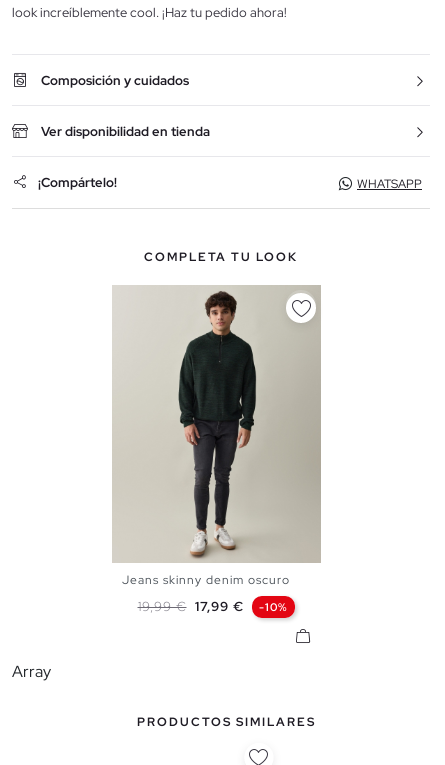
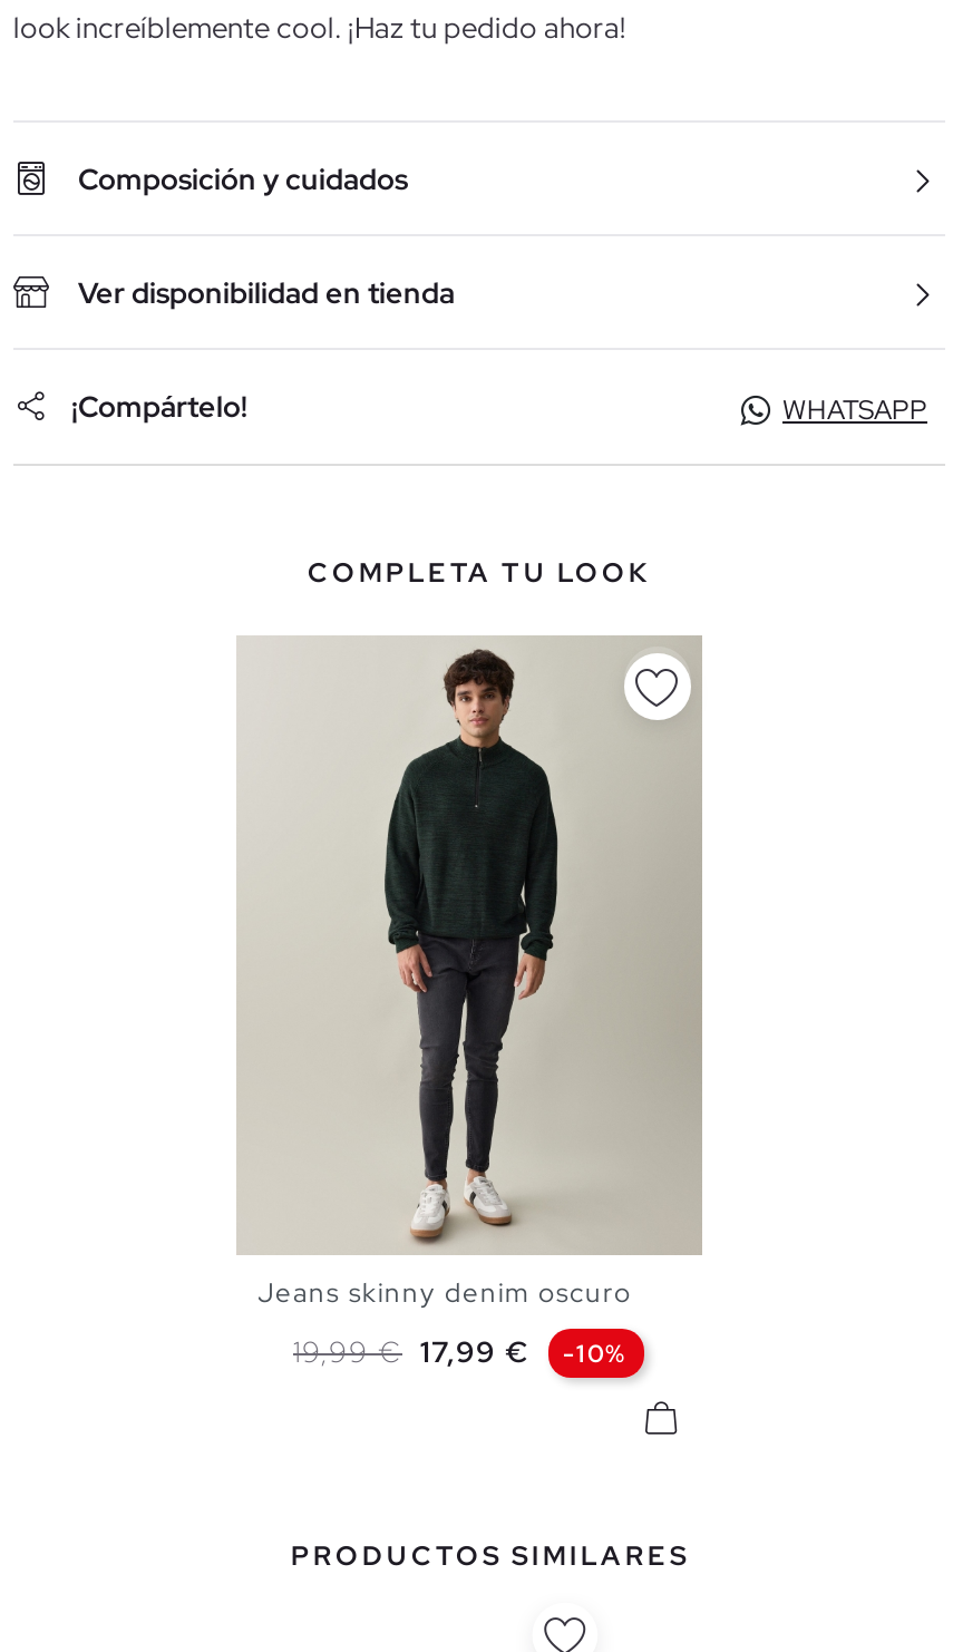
- Array
